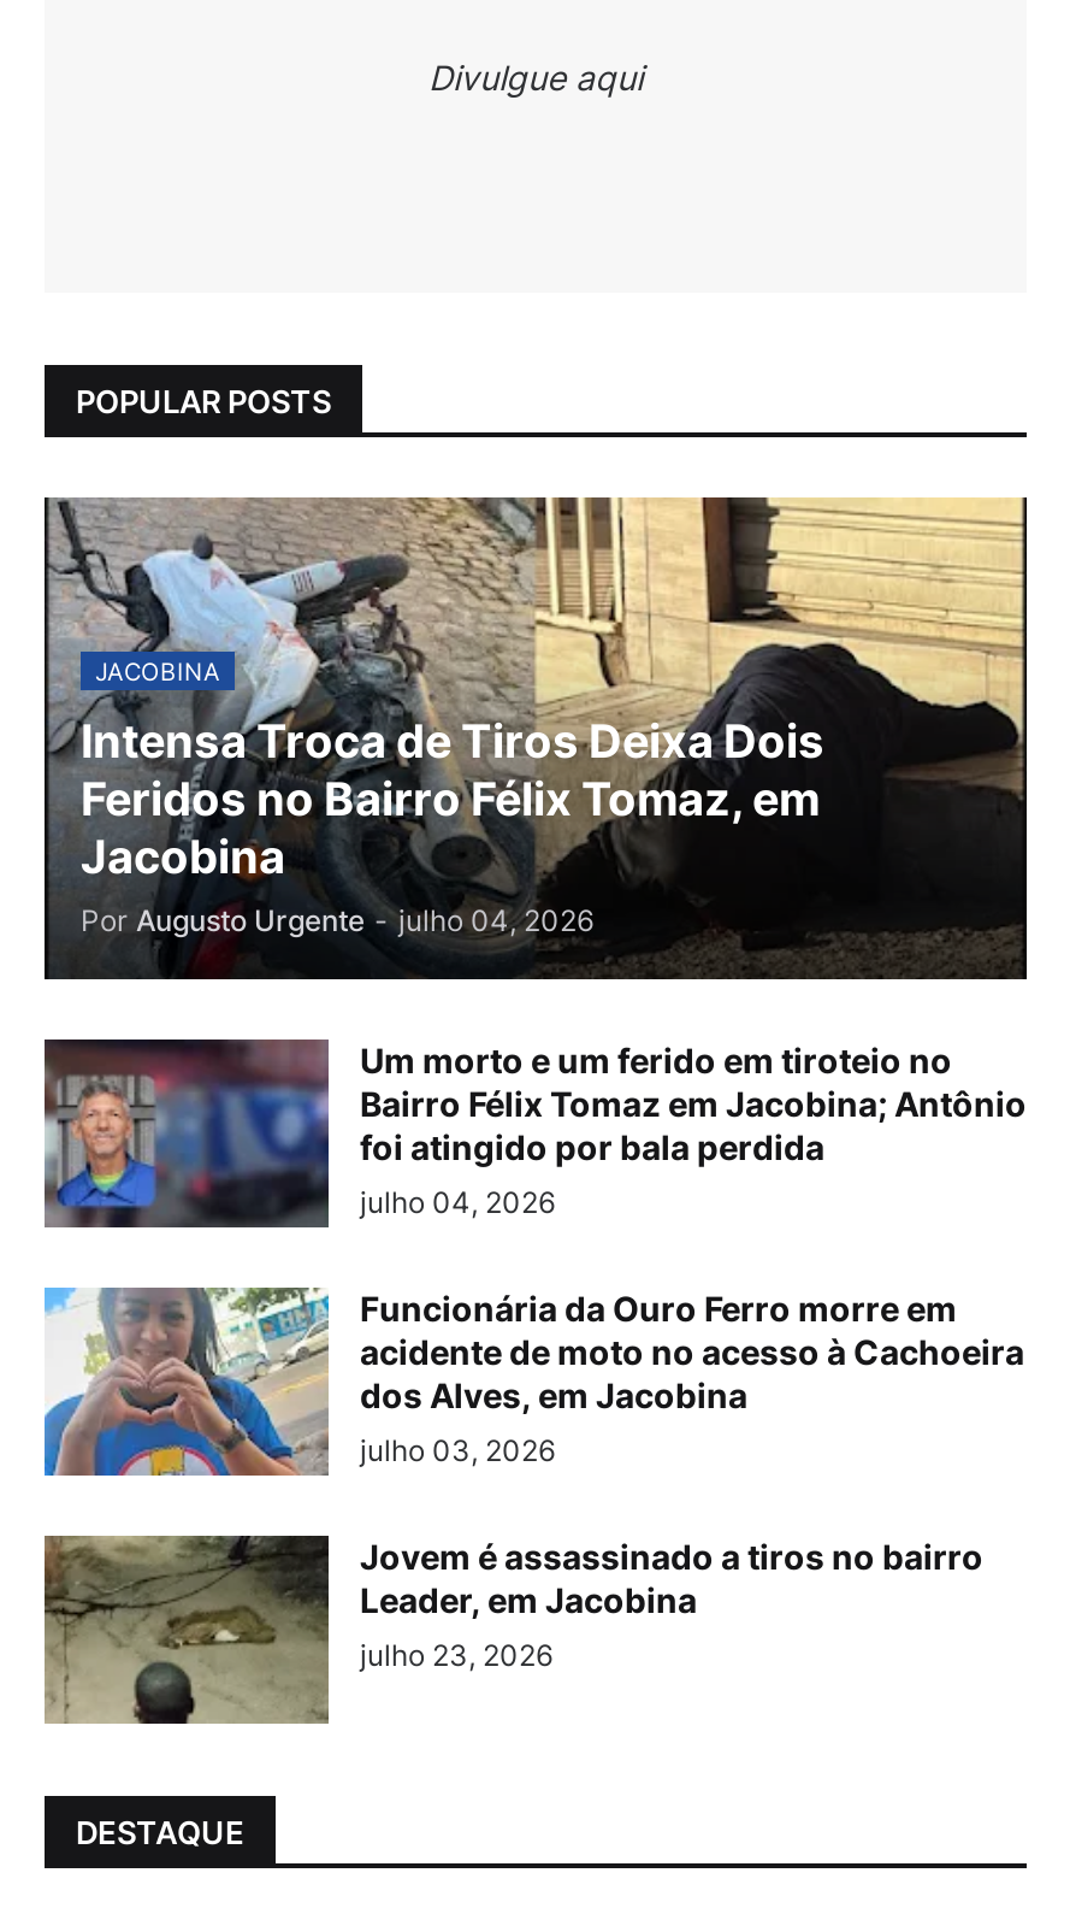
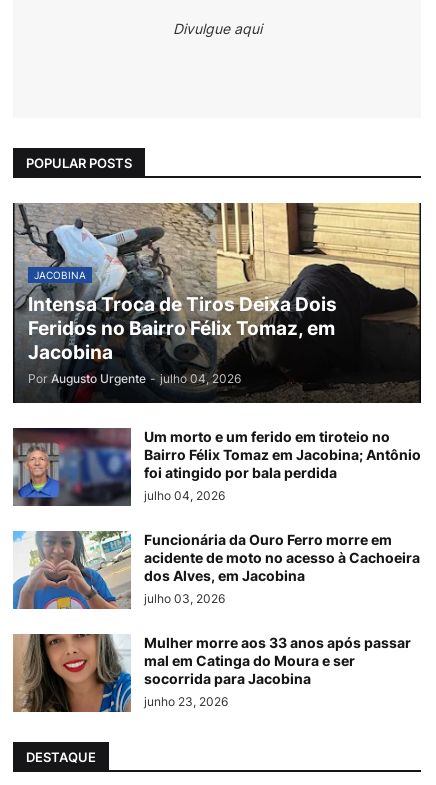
- [image]
- Jovem é assassinado a tiros no bairro
- Leader, em Jacobina
- julho 23, 2026
+ [image]
+ Mulher morre aos 33 anos após passar
+ mal em Catinga do Moura e ser
+ socorrida para Jacobina
+ junho 23, 2026
